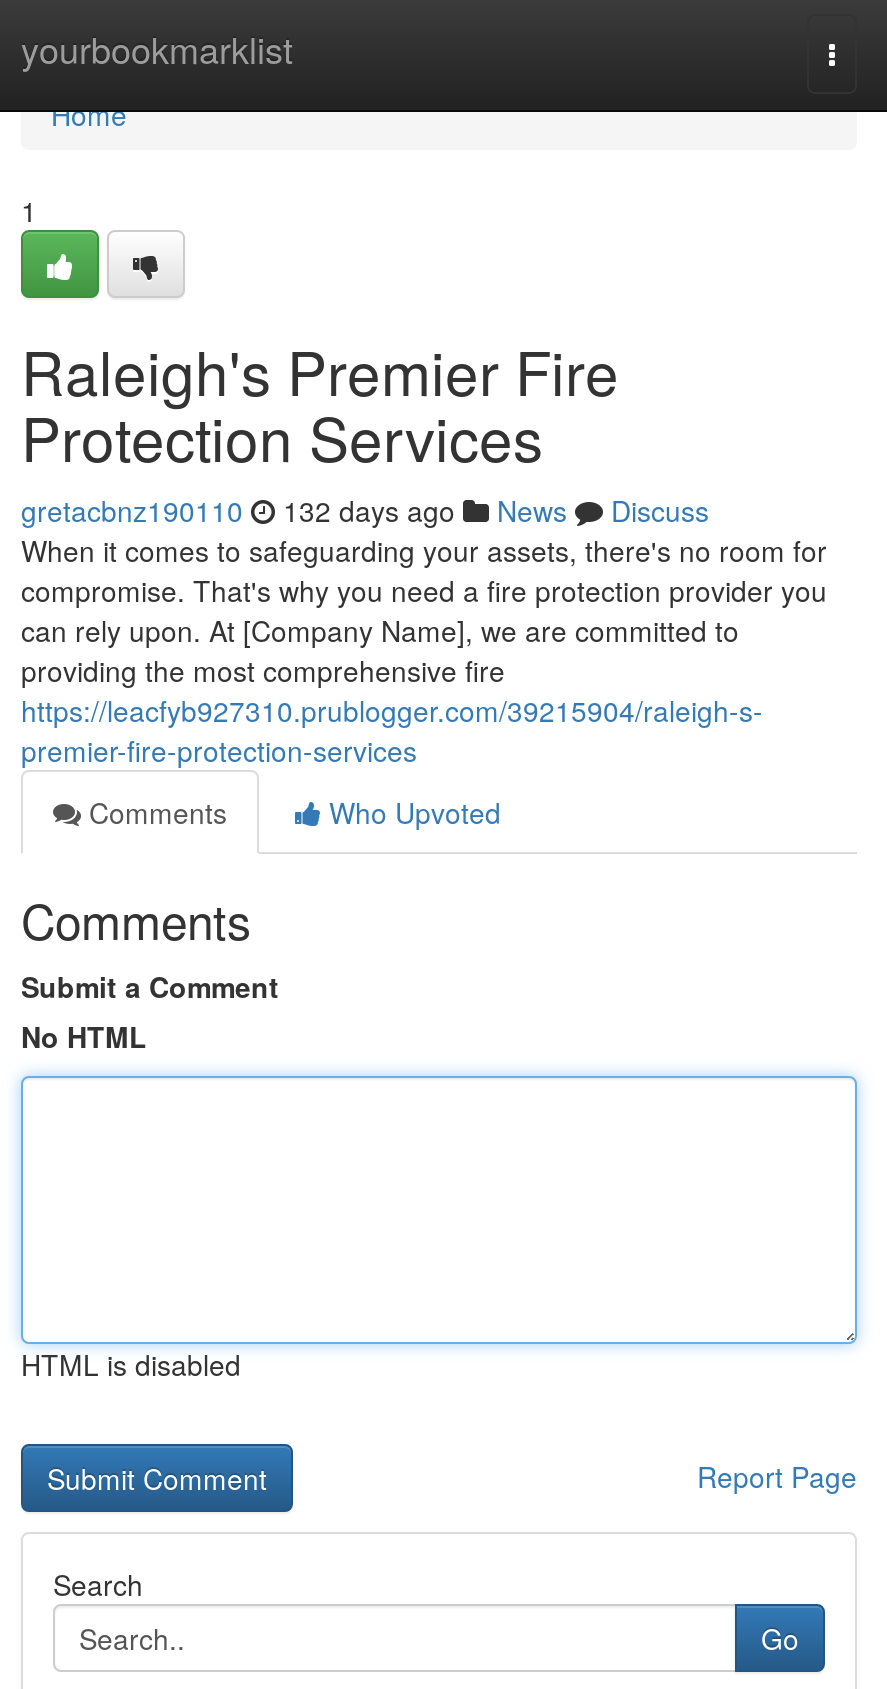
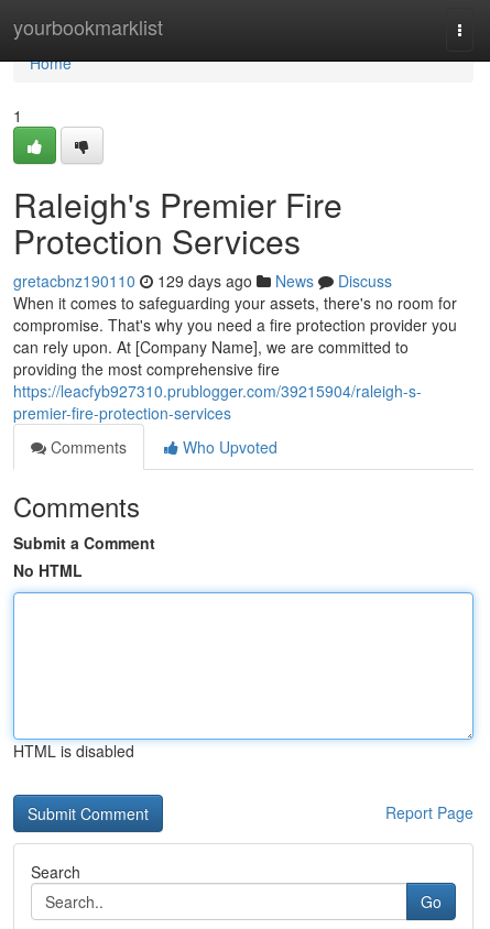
- gretacbnz190110 132 days ago News Discuss
+ gretacbnz190110 129 days ago News Discuss
